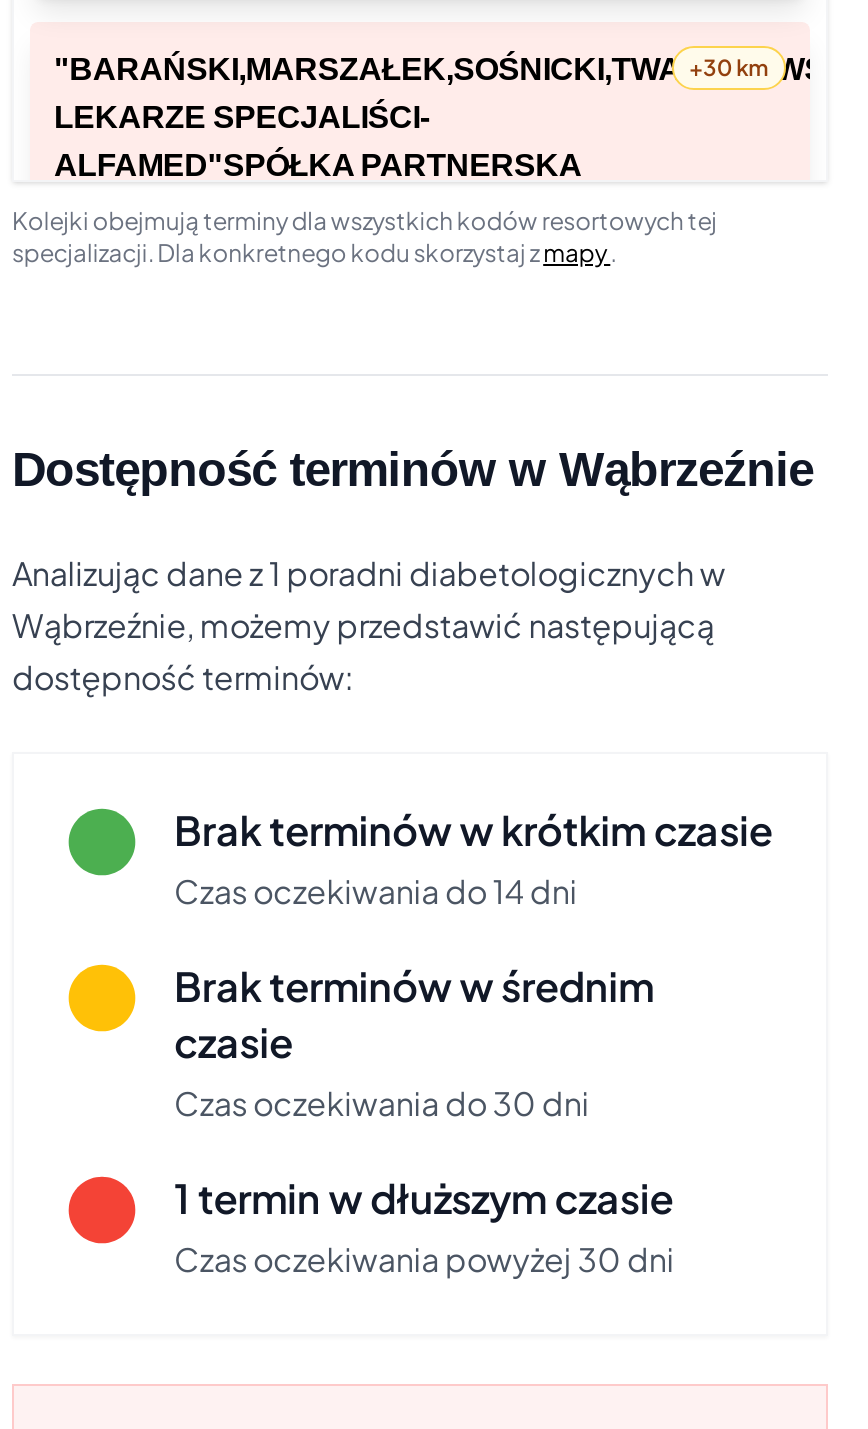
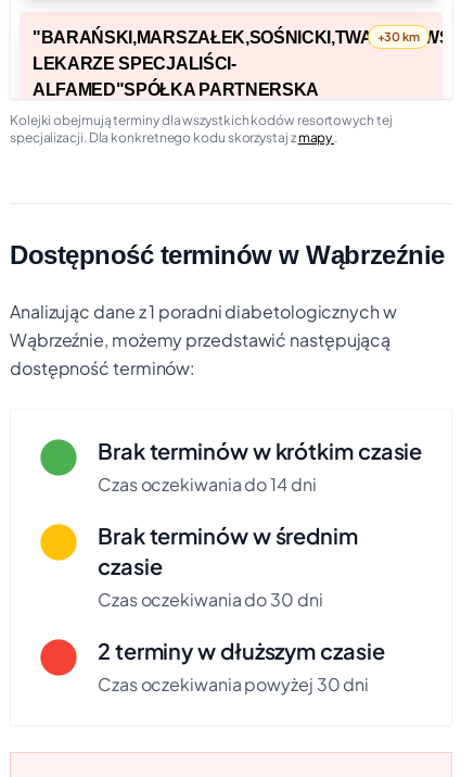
- 1 termin w dłuższym czasie
+ 2 terminy w dłuższym czasie
